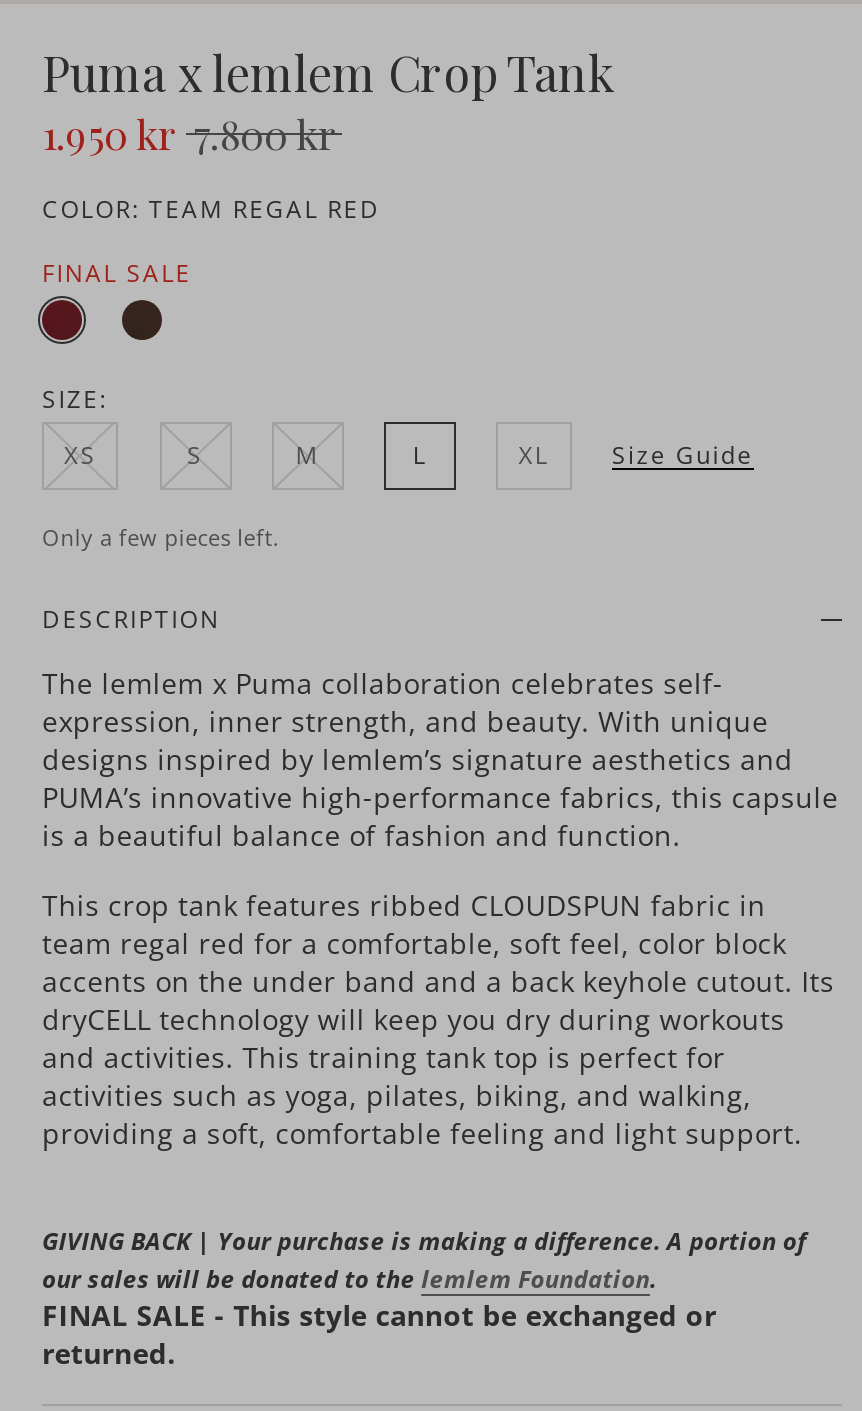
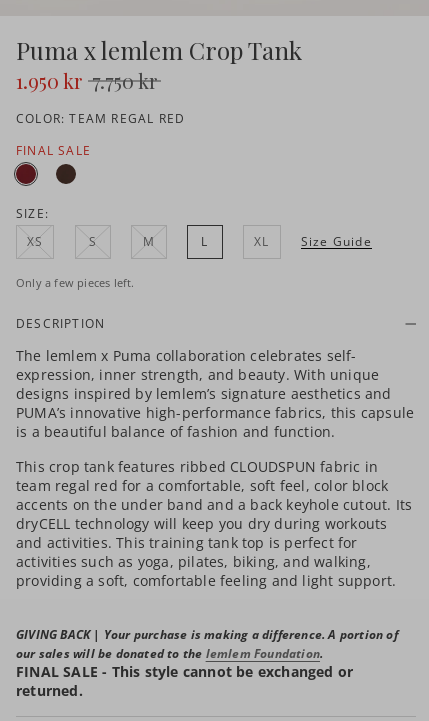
- 1.950 kr 7.800 kr
+ 1.950 kr 7.750 kr
